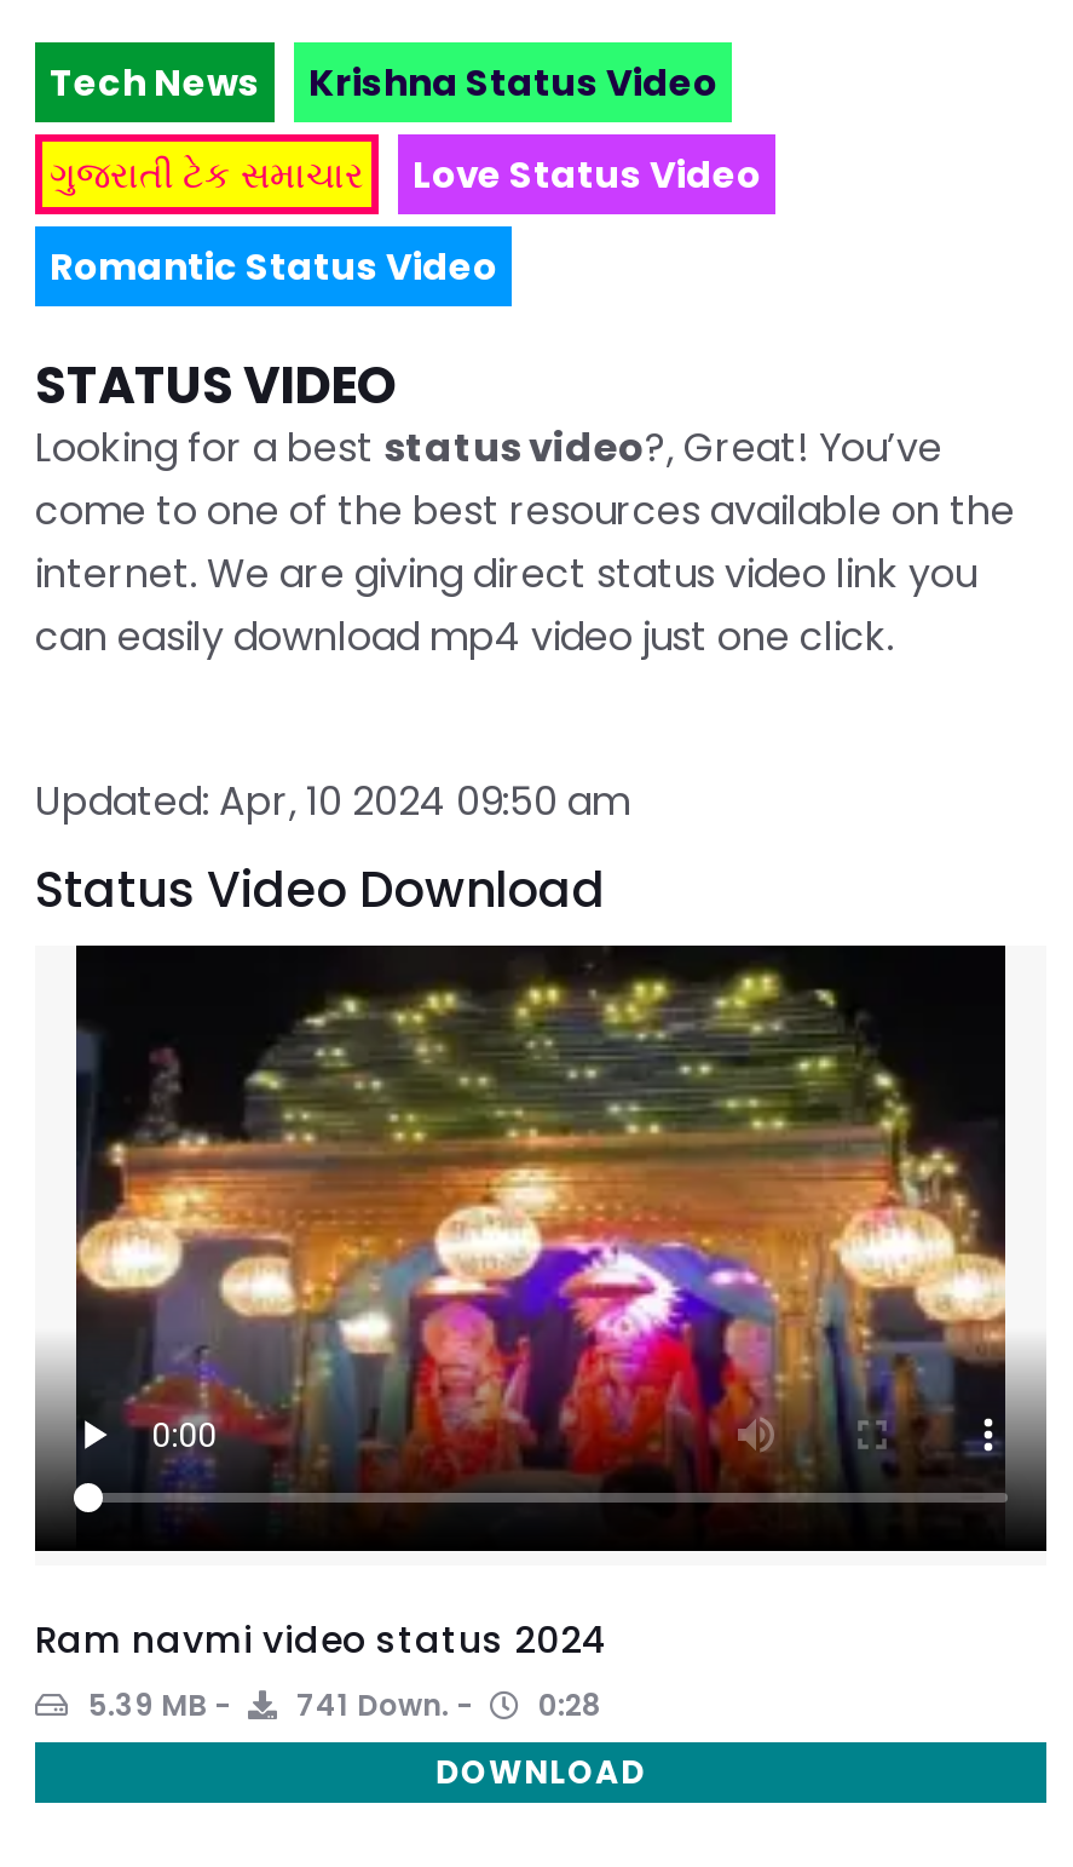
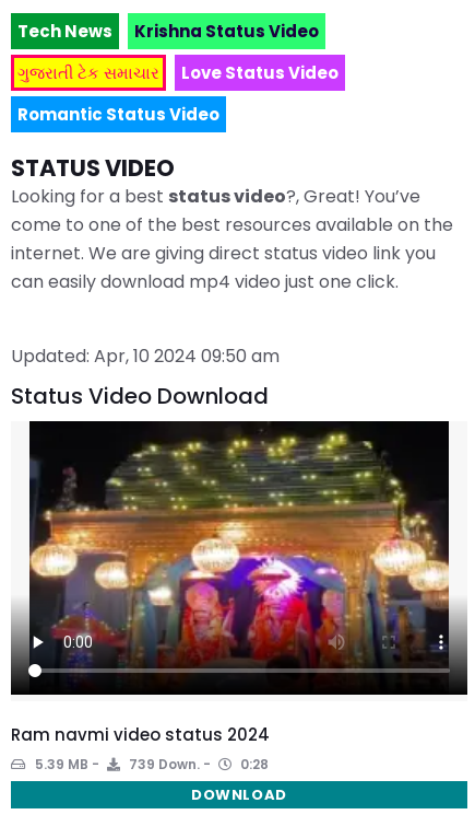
- 5.39 MB 741 Down. 0:28
+ 5.39 MB 739 Down. 0:28
